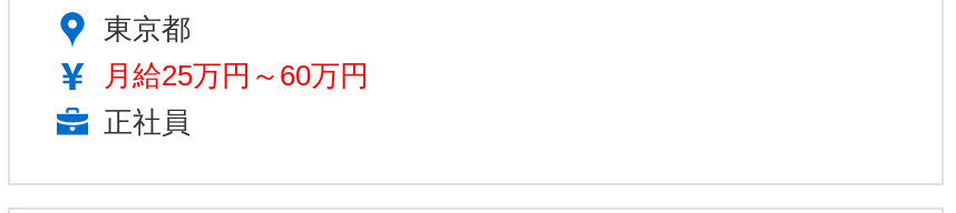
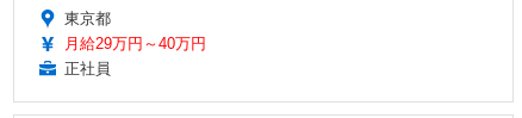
- 月給25万円～60万円
+ 月給29万円～40万円
